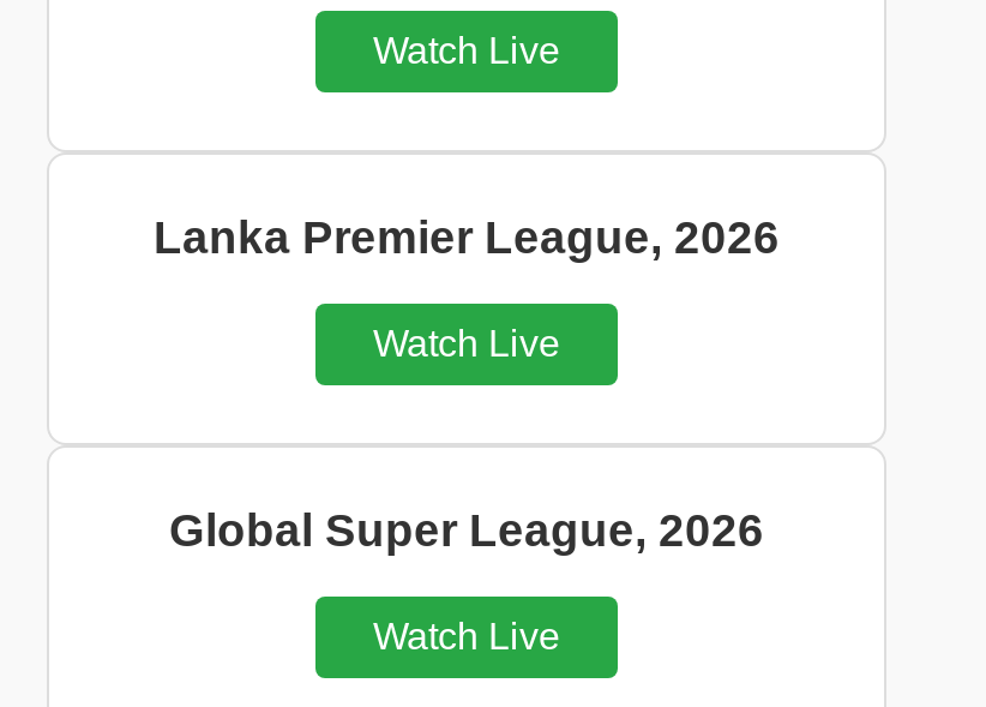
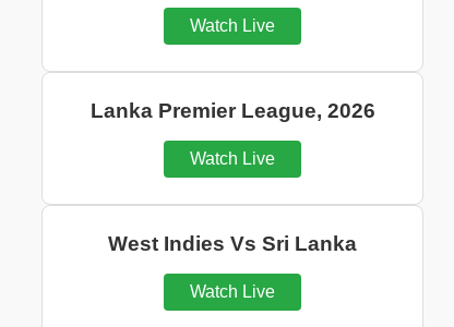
- Global Super League, 2026
+ West Indies Vs Sri Lanka
